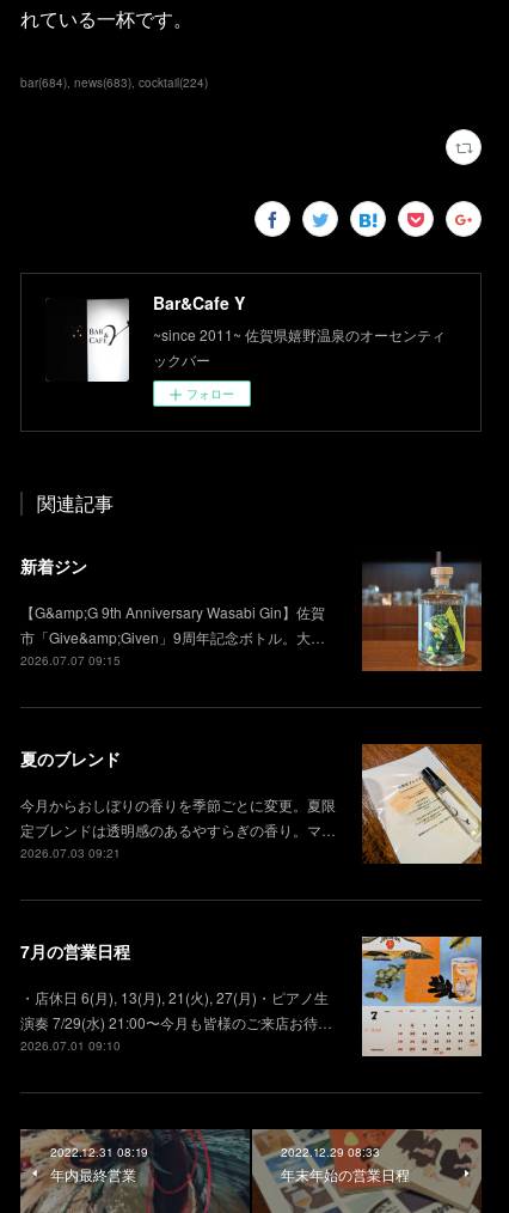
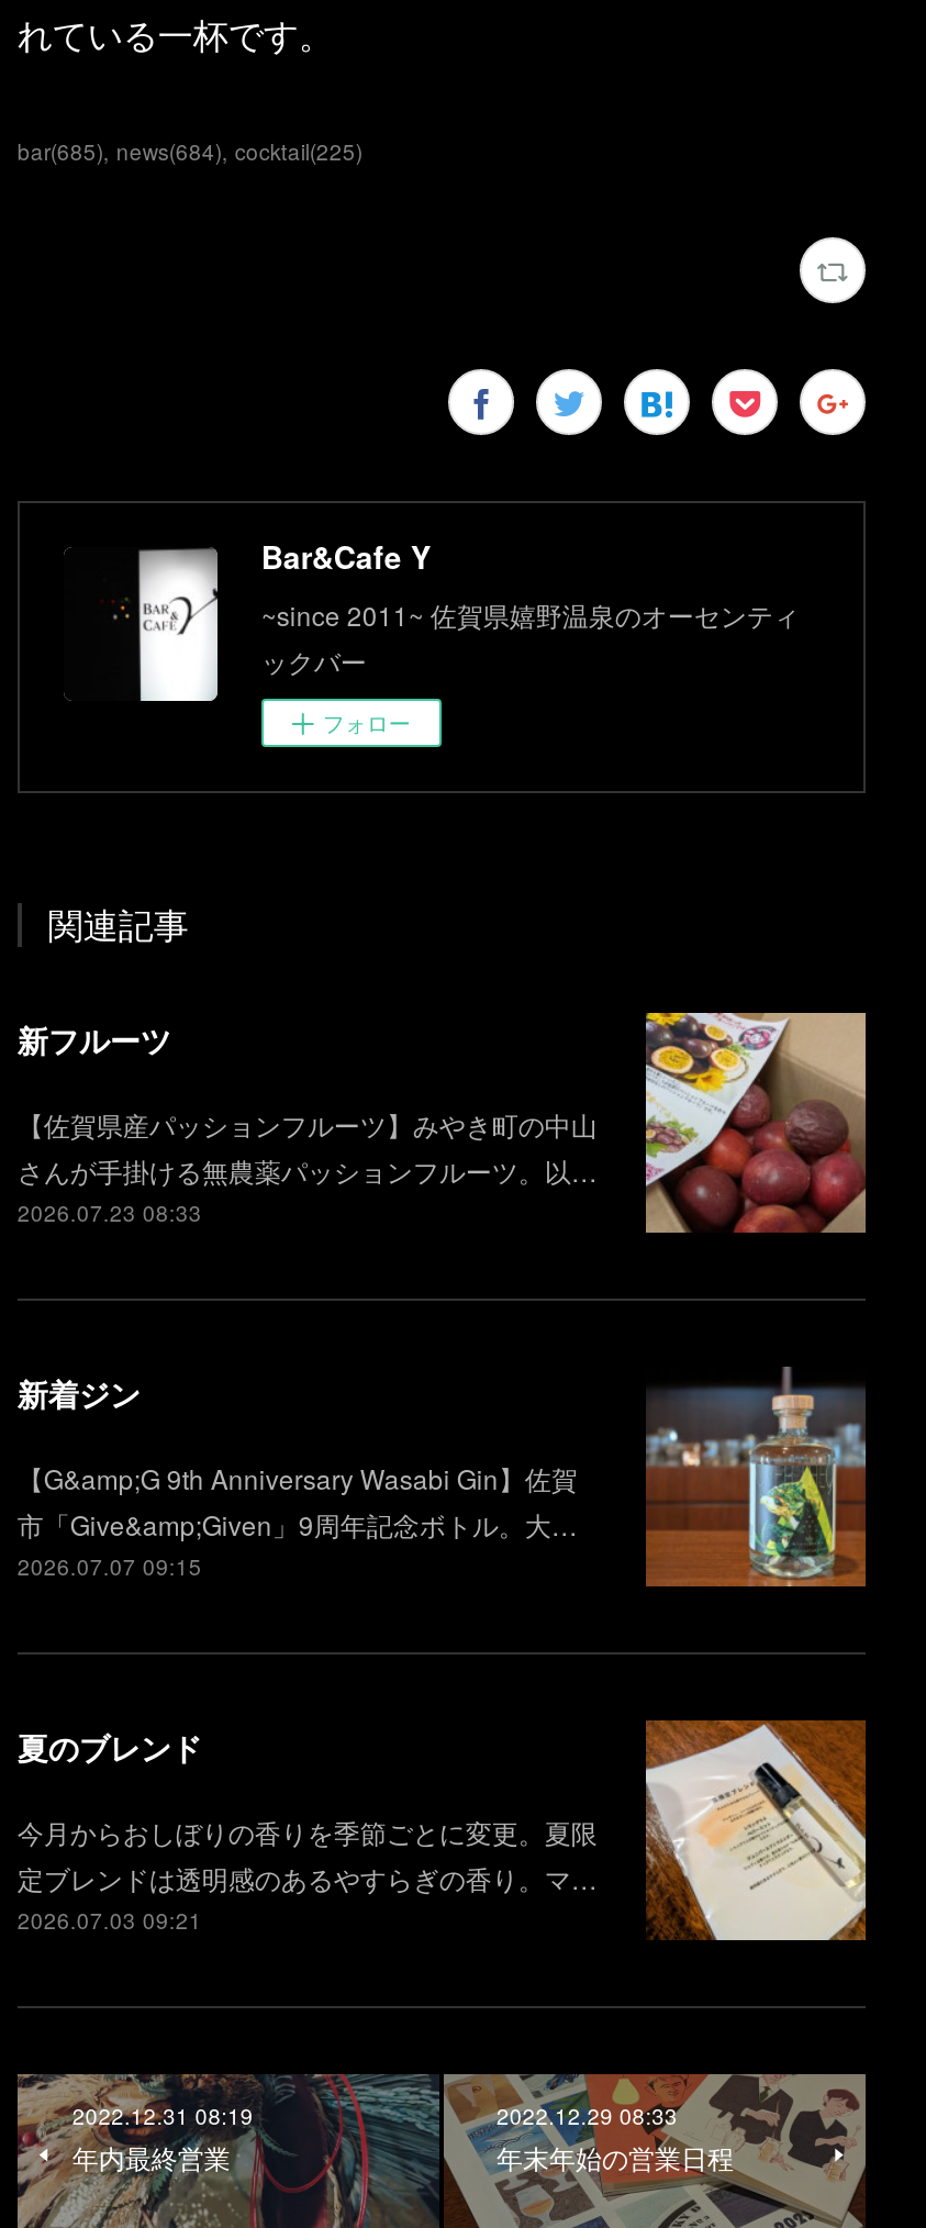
- bar(684) news(683) cocktail(224)
+ bar(685) news(684) cocktail(225)

+ [image]
+ 新フルーツ
+ 【佐賀県産パッションフルーツ】みやき町の中山
+ さんが手掛ける無農薬パッションフルーツ。以…
+ 2026.07.23 08:33

moved down: [image] | 新着ジン | 【G&amp;G 9th Anniversary Wasabi Gin】佐賀 | ... | 定ブレンドは透明感のあるやすらぎの香り。マ… | 2026.07.03 09:21

- [image]
- 7月の営業日程
- ・店休日 6(月), 13(月), 21(火), 27(月)・ピアノ生
- 演奏 7/29(水) 21:00〜今月も皆様のご来店お待…
- 2026.07.01 09:10
